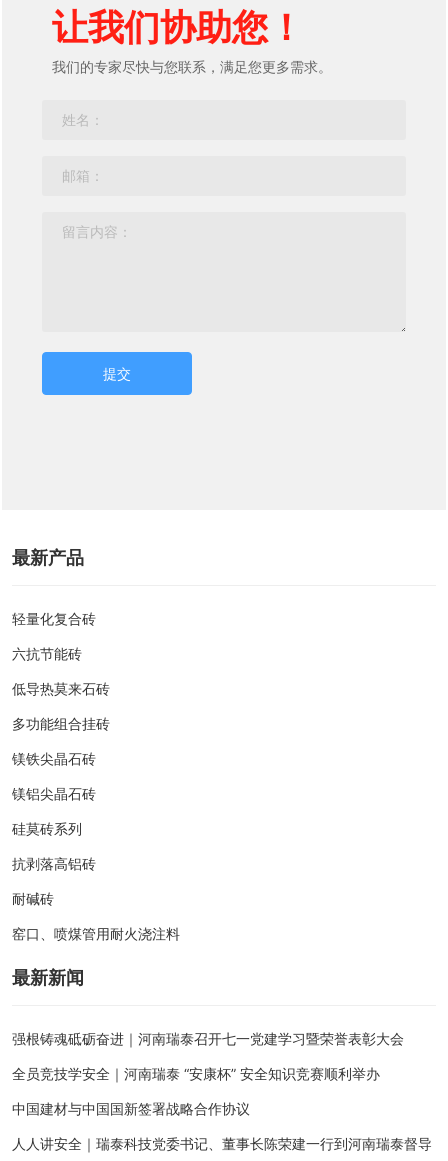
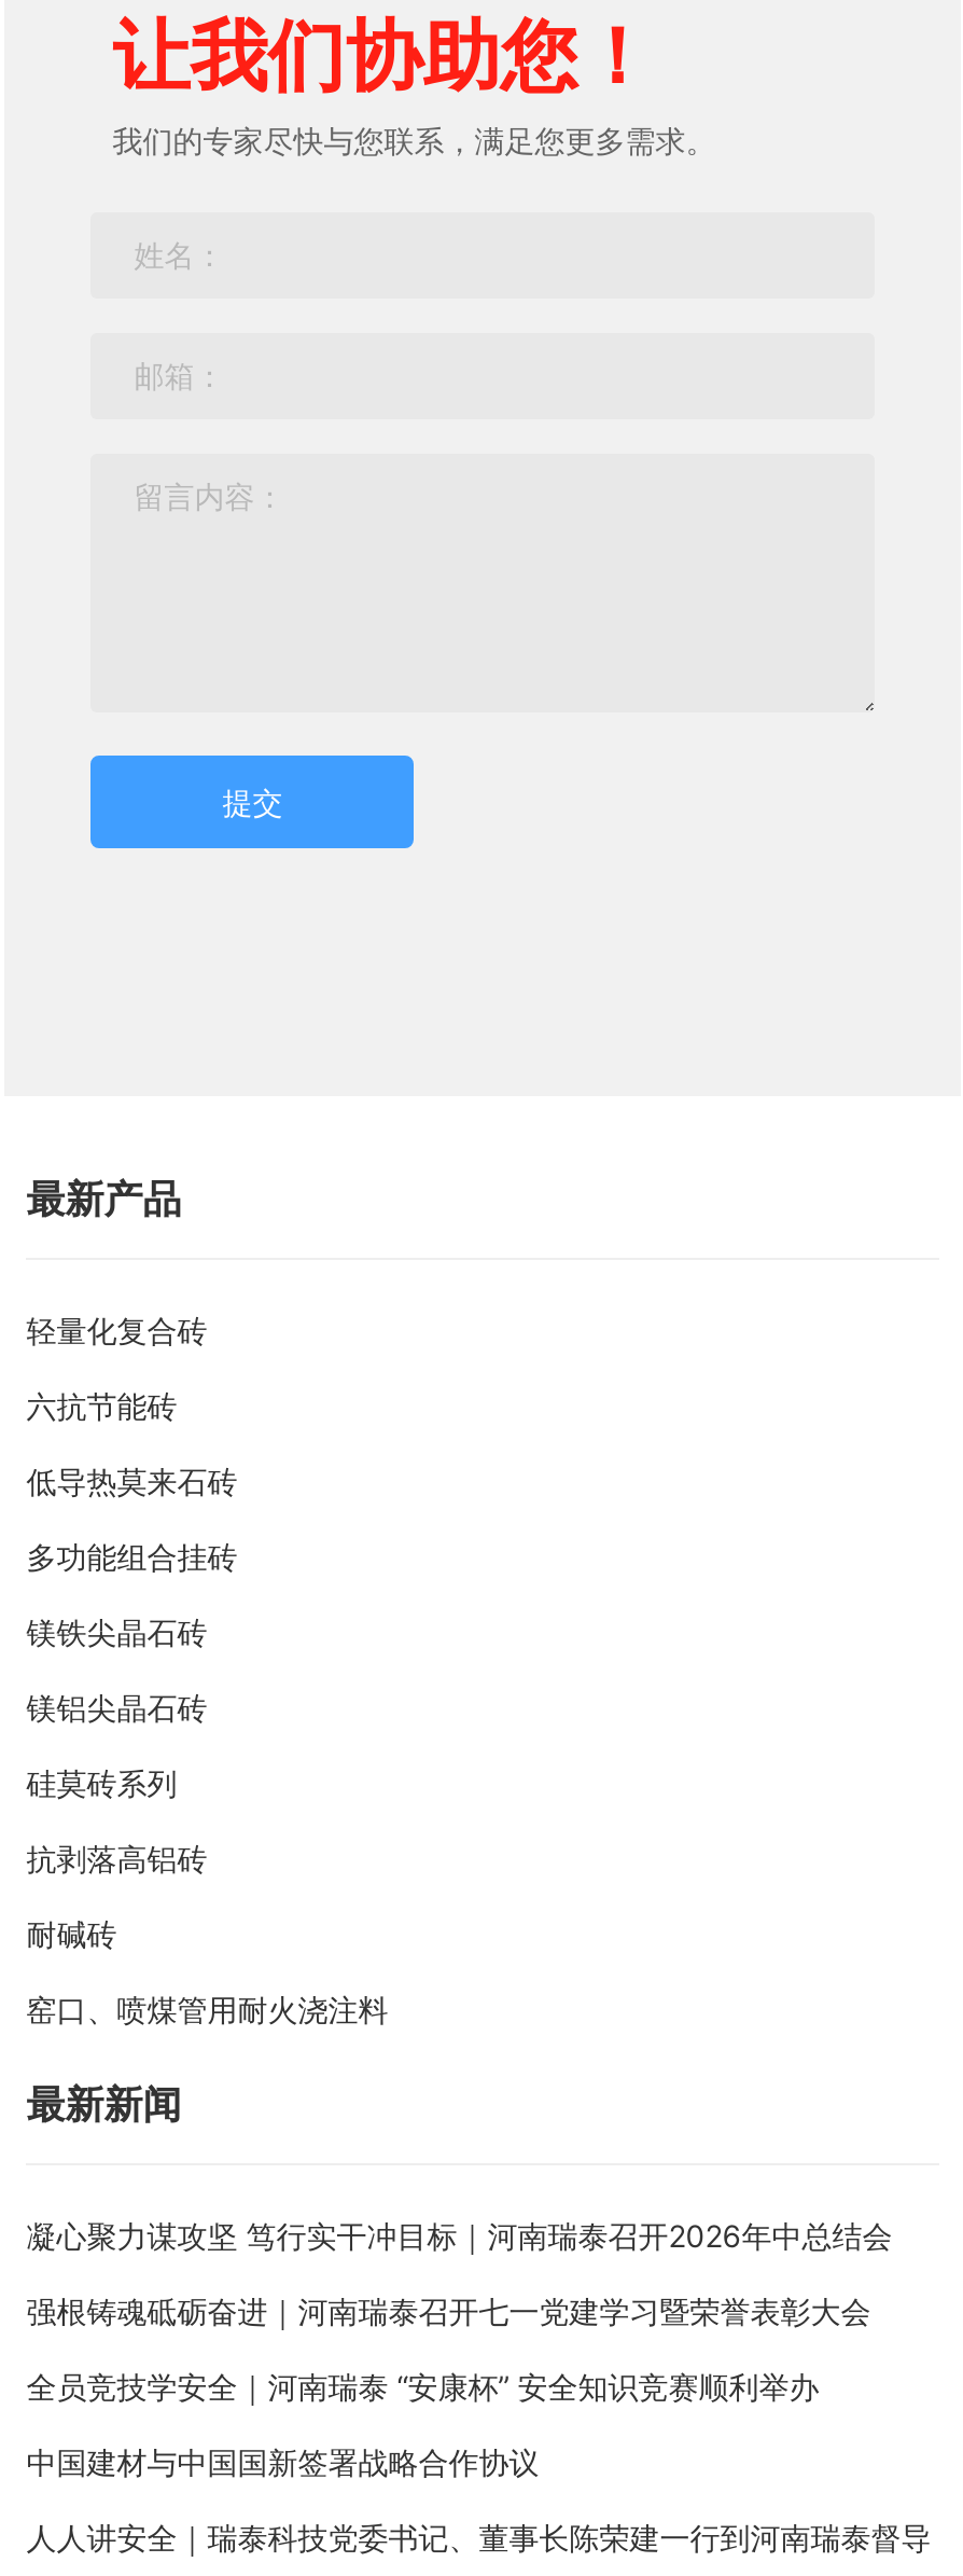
+ 凝心聚力谋攻坚 笃行实干冲目标｜河南瑞泰召开2026年中总结会
